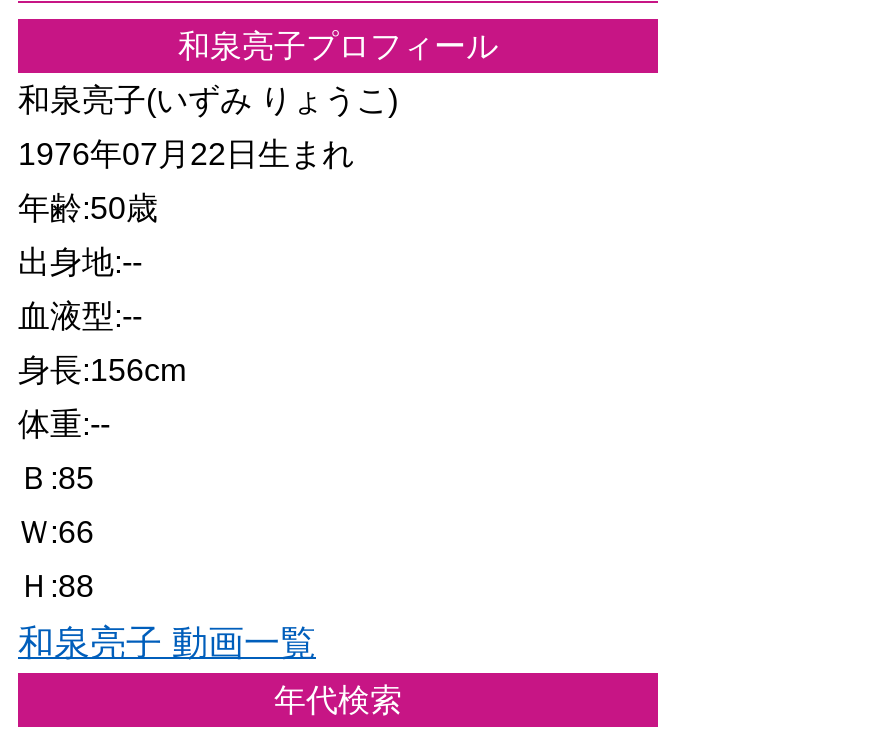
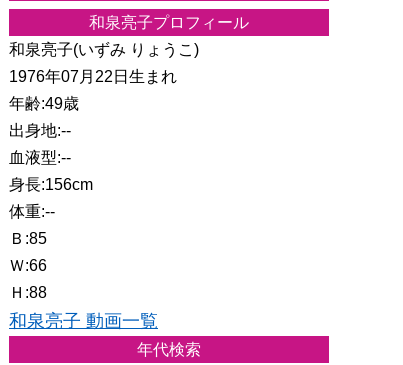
- 年齢:50歳
+ 年齢:49歳
